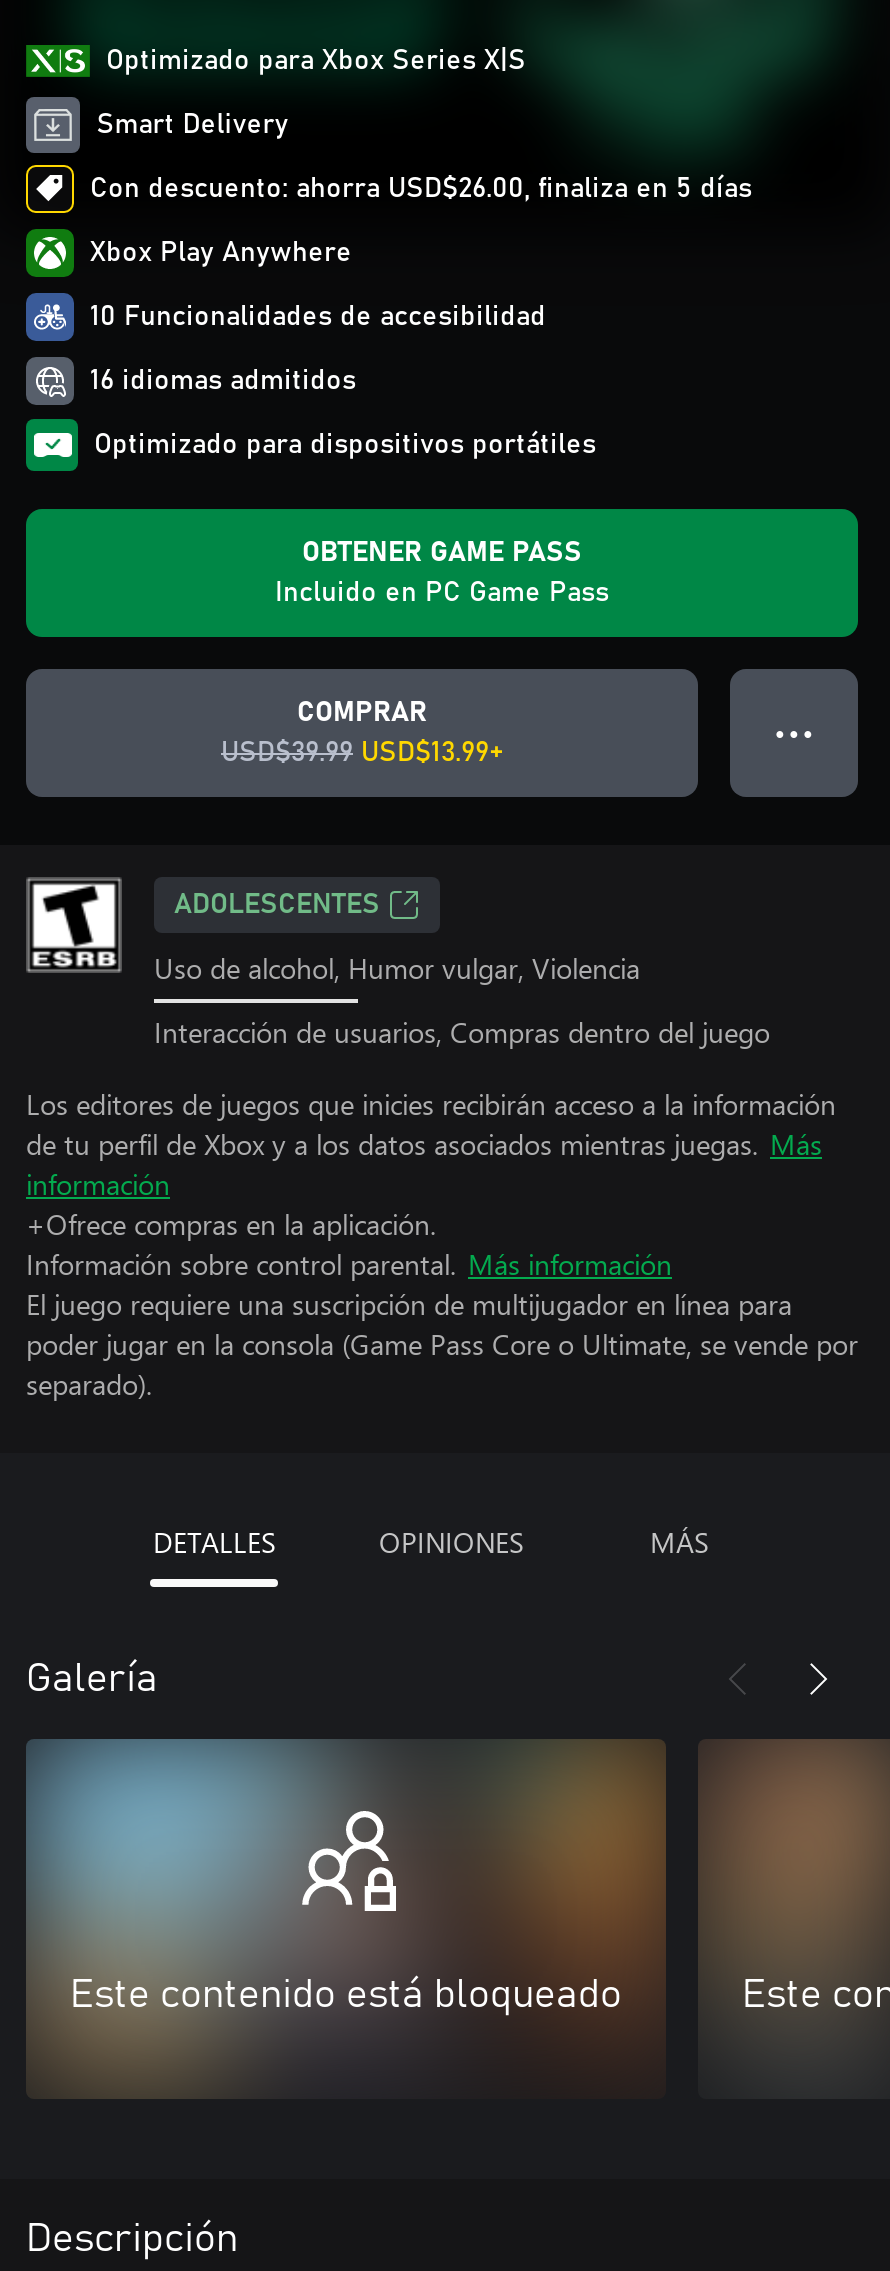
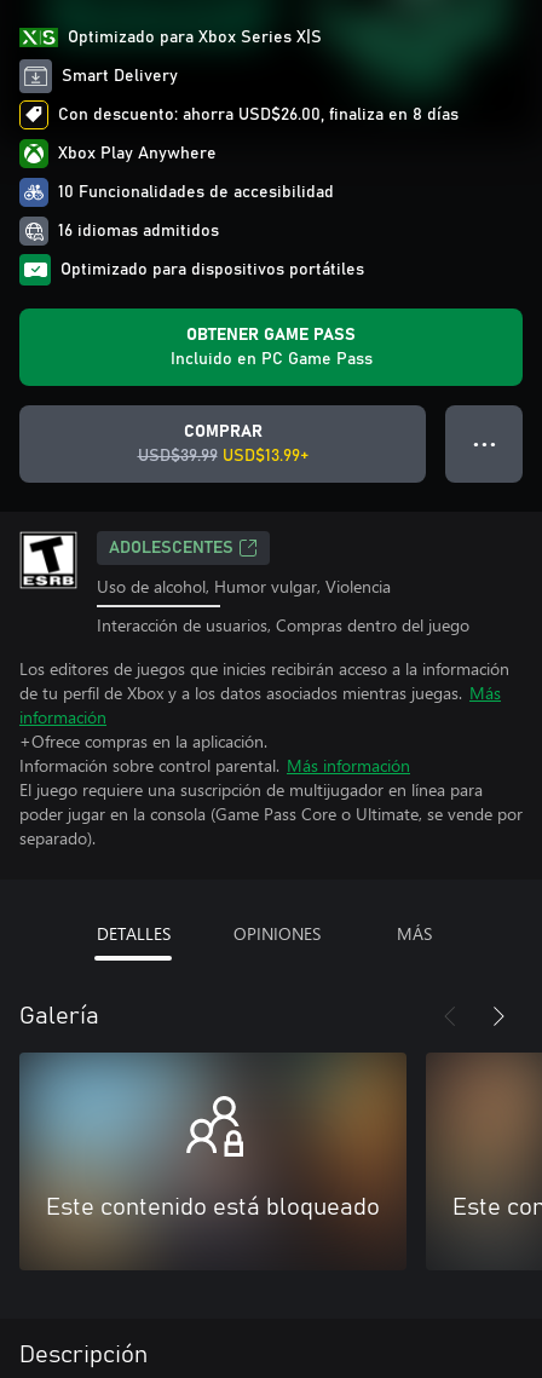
- Con descuento: ahorra USD$26.00, finaliza en 5 días
+ Con descuento: ahorra USD$26.00, finaliza en 8 días
